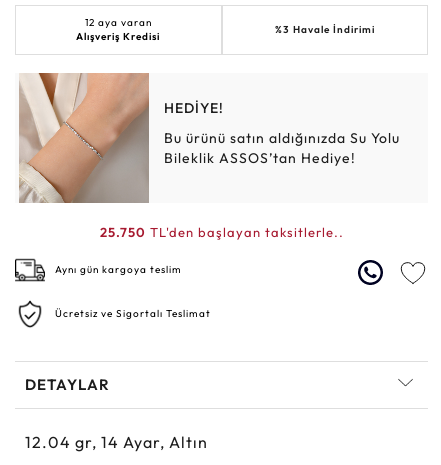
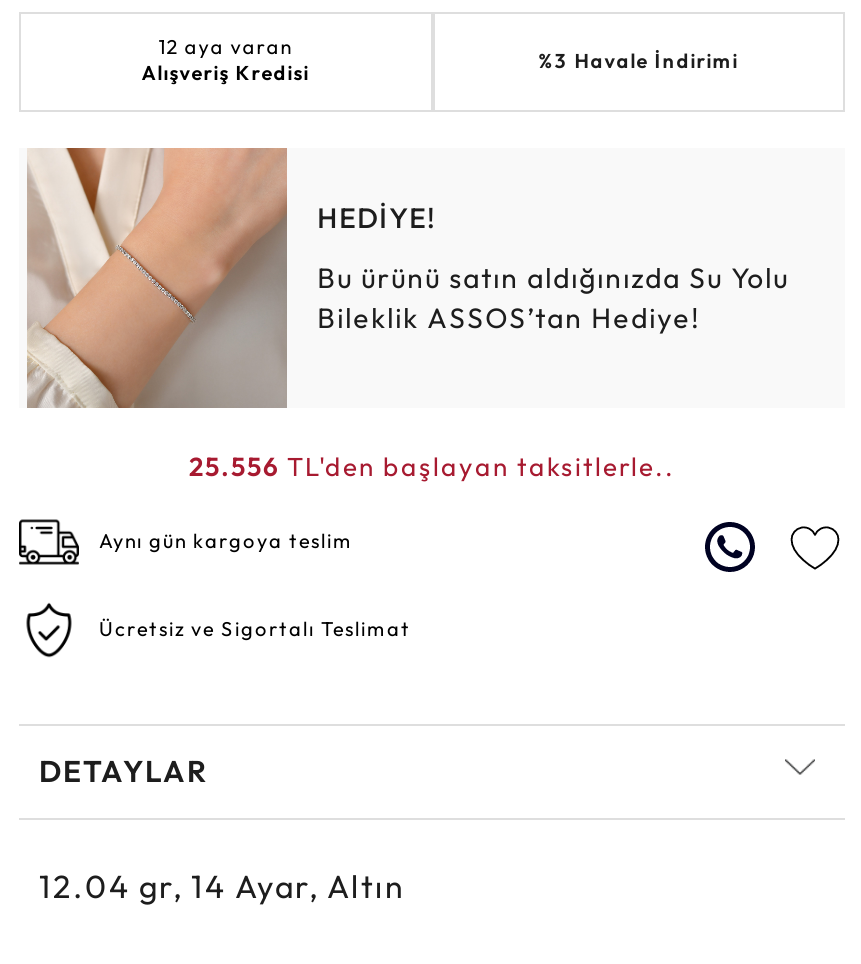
- 25.750 TL'den başlayan taksitlerle..
+ 25.556 TL'den başlayan taksitlerle..
